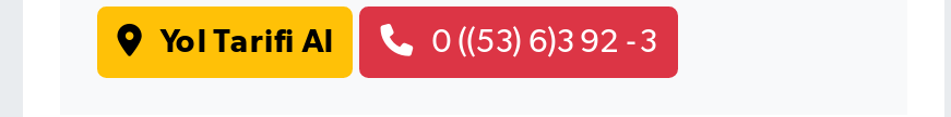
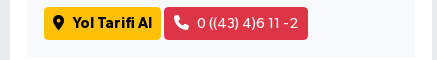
- 0 ((53) 6)3 92 -3
+ 0 ((43) 4)6 11 -2
